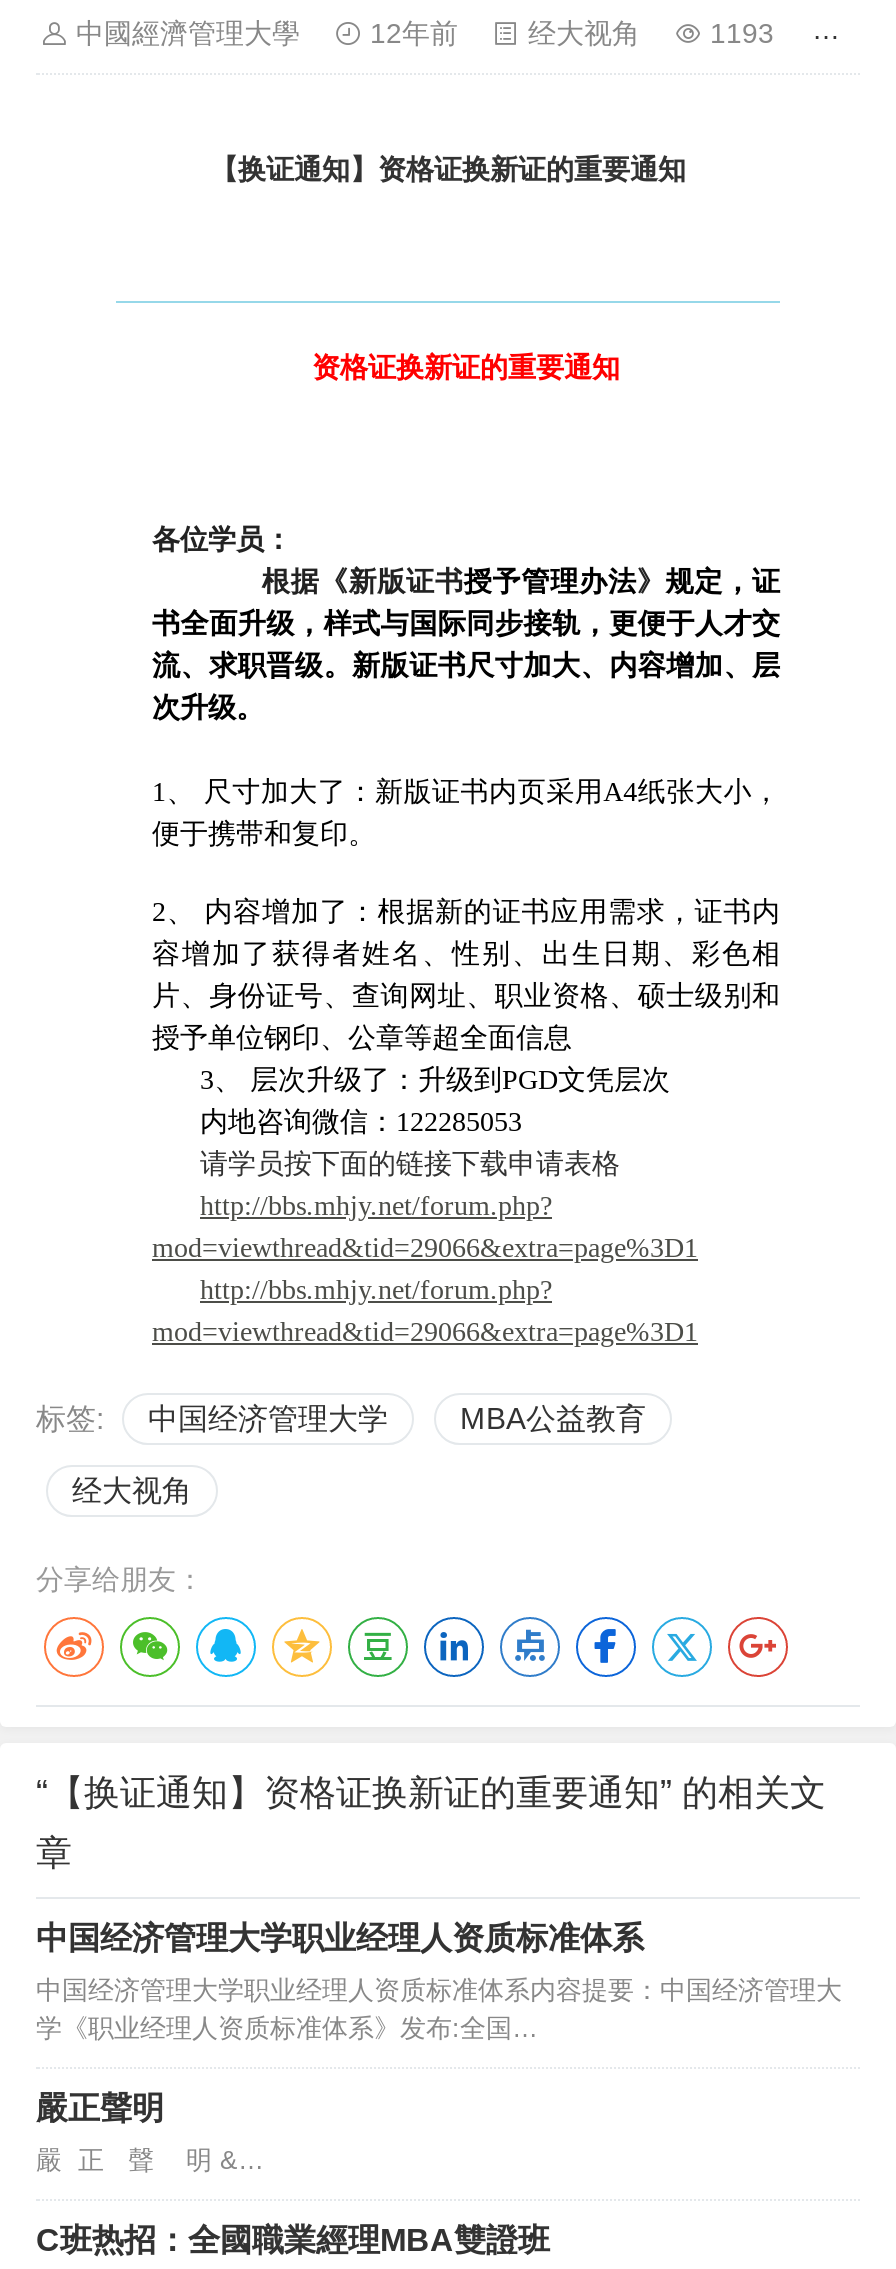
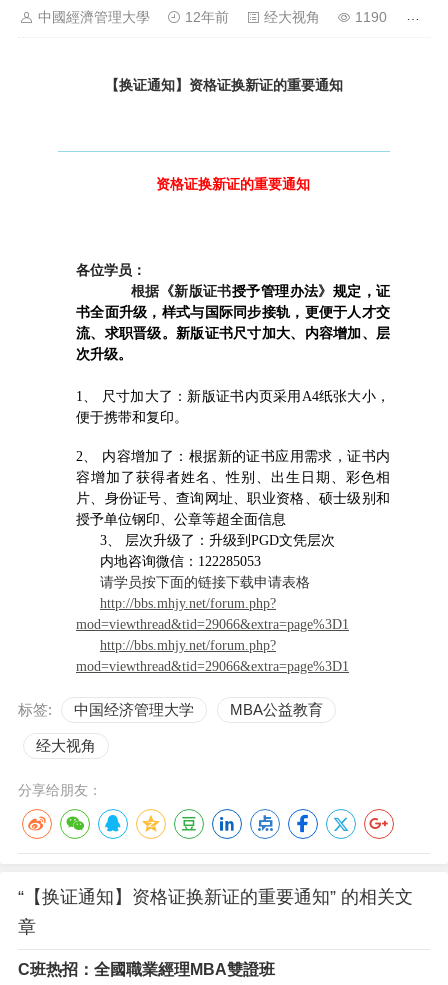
- 1193
+ 1190

- 中国经济管理大学职业经理人资质标准体系
- 中国经济管理大学职业经理人资质标准体系内容提要：中国经济管理大
- 学《职业经理人资质标准体系》发布:全国…
- 嚴正聲明
- 嚴 正 聲 明 &…
